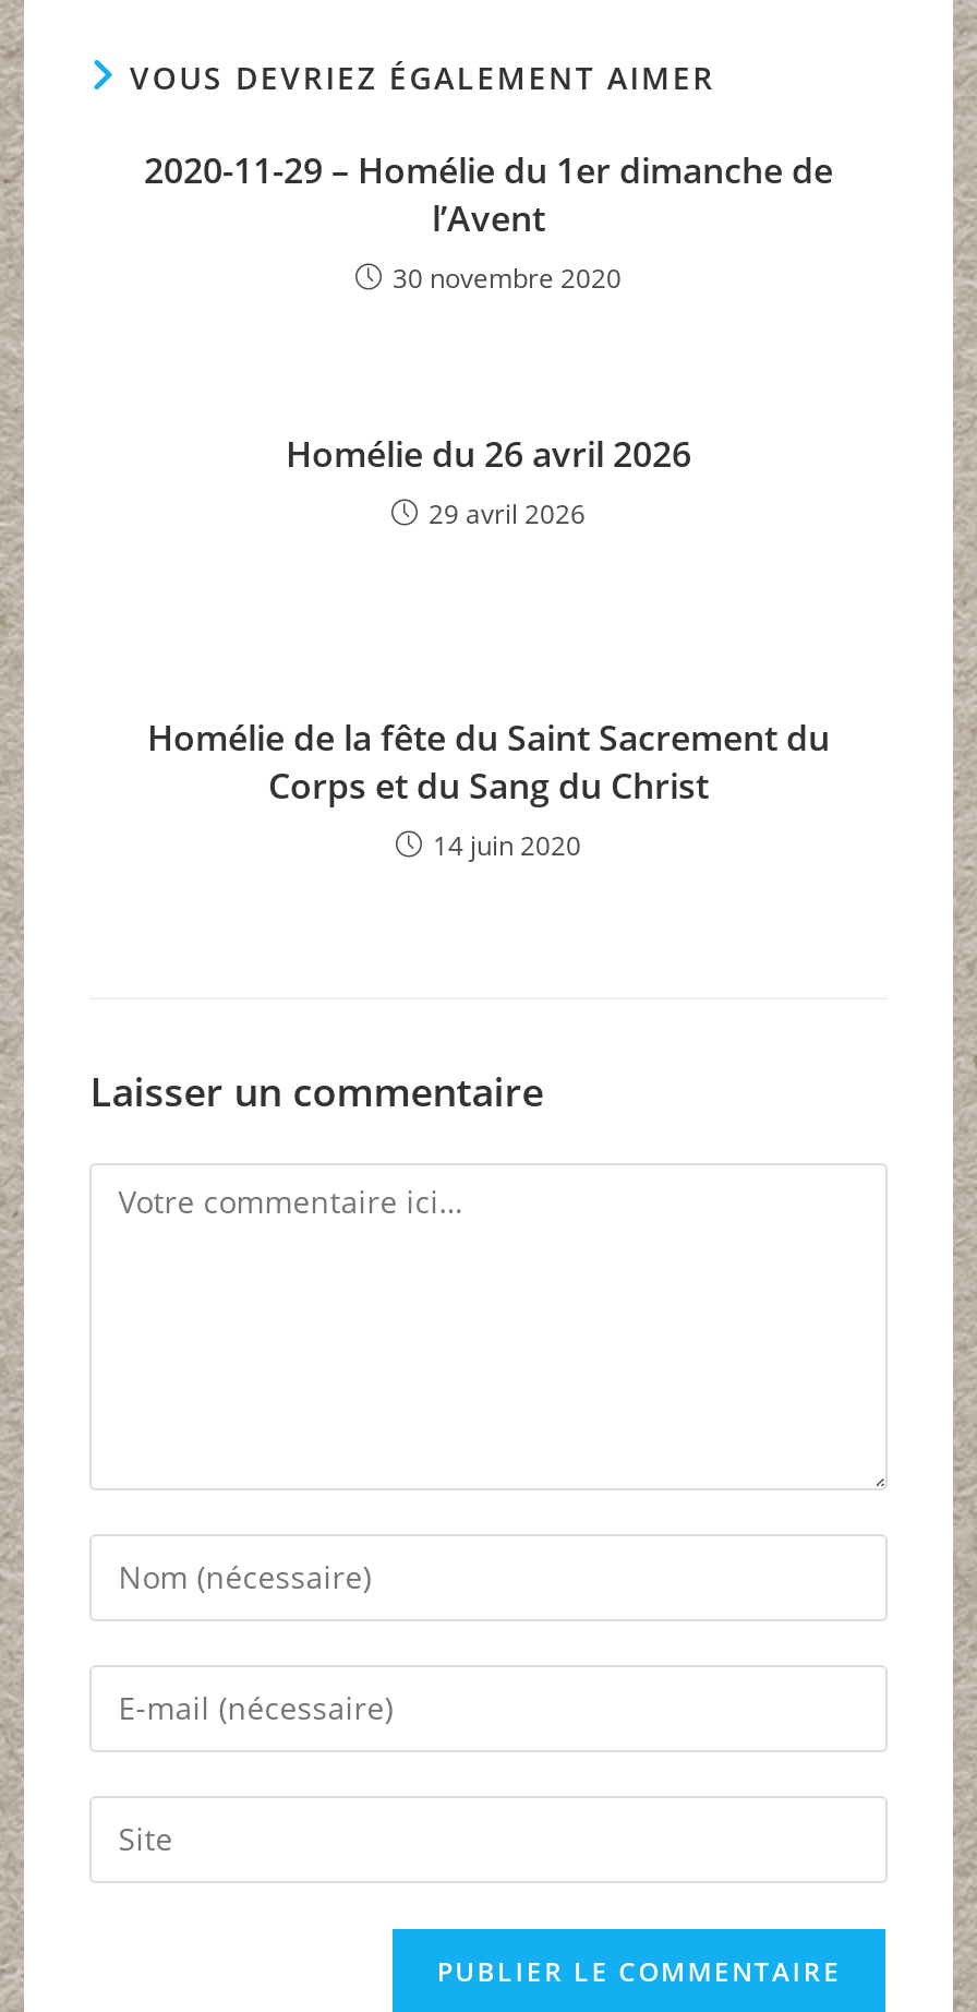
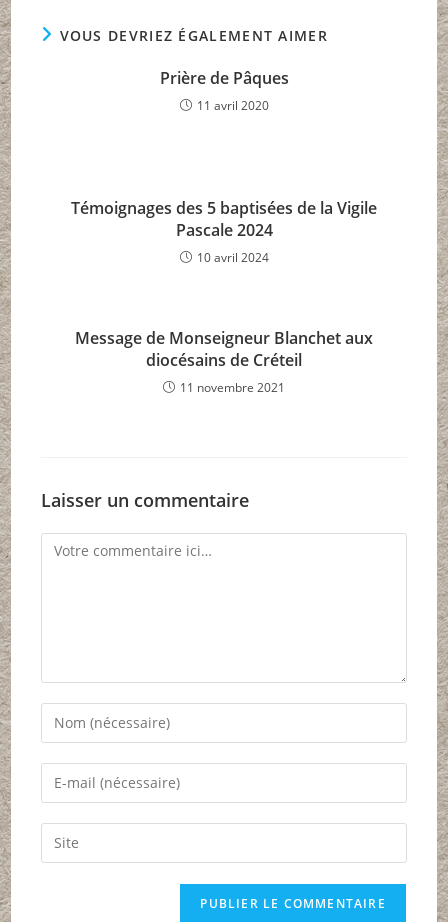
- 2020-11-29 – Homélie du 1er dimanche de
- l’Avent
- 30 novembre 2020
+ Prière de Pâques
+ 11 avril 2020

- Homélie du 26 avril 2026
- 29 avril 2026
+ Témoignages des 5 baptisées de la Vigile
+ Pascale 2024
+ 10 avril 2024

- Homélie de la fête du Saint Sacrement du
- Corps et du Sang du Christ
- 14 juin 2020
+ Message de Monseigneur Blanchet aux
+ diocésains de Créteil
+ 11 novembre 2021
